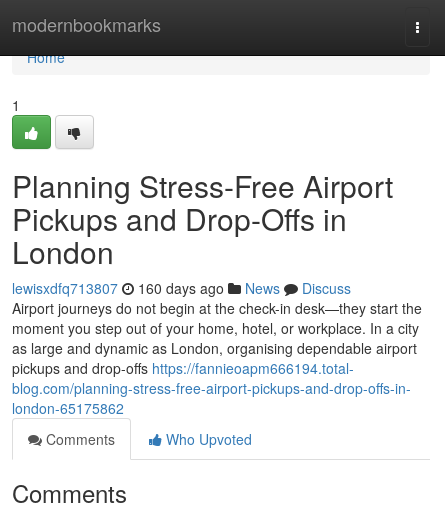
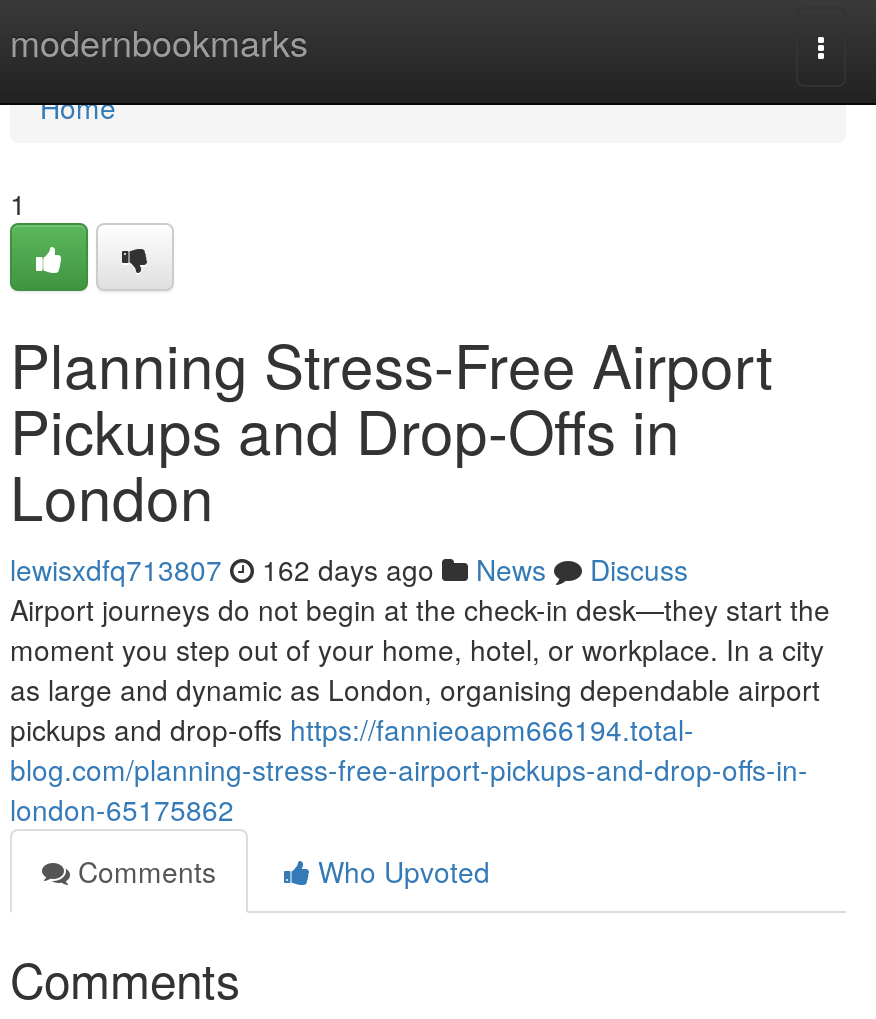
- lewisxdfq713807 160 days ago News Discuss
+ lewisxdfq713807 162 days ago News Discuss
